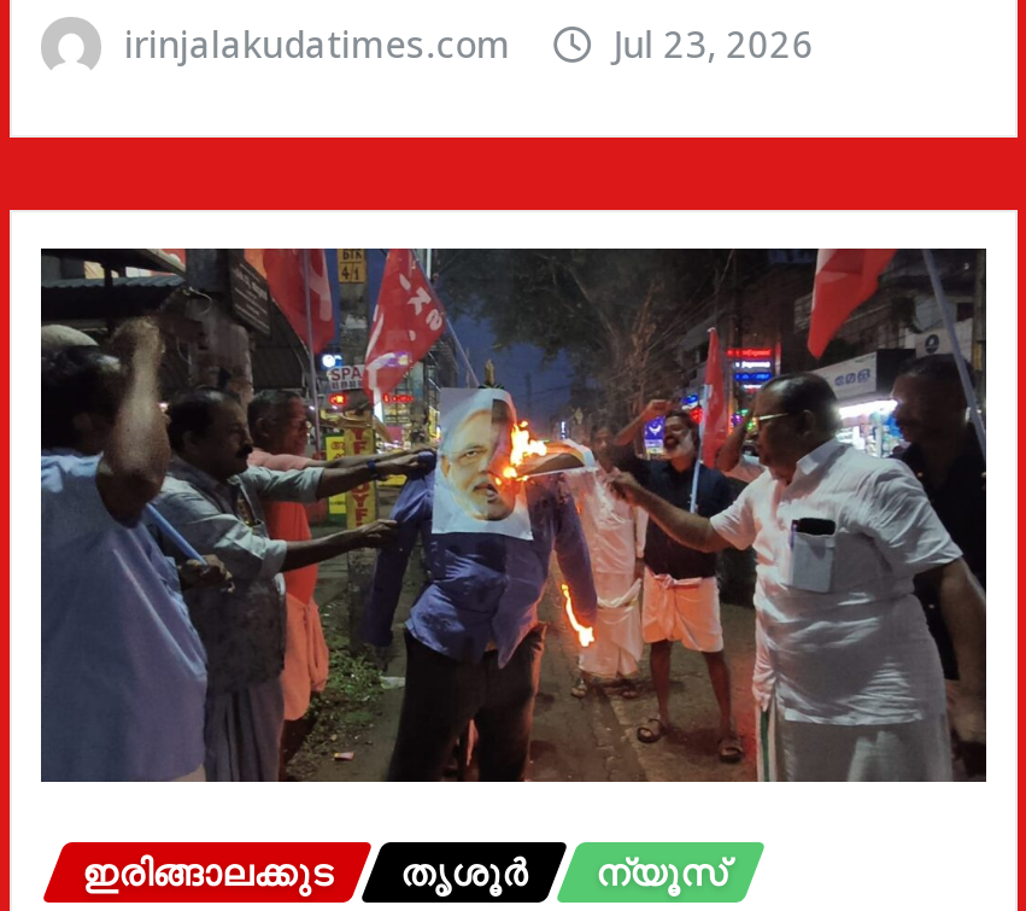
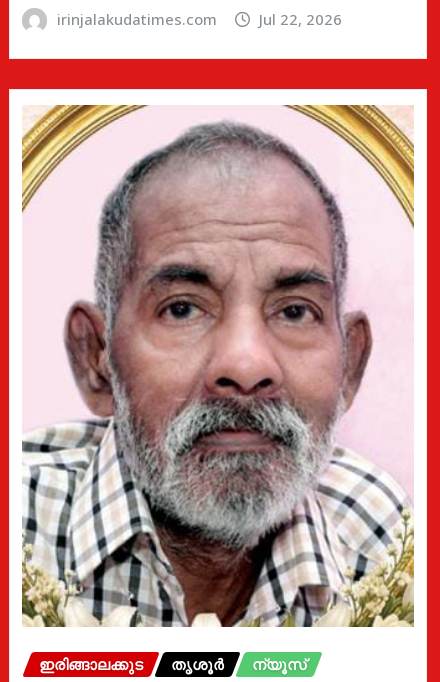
- Jul 23, 2026
+ Jul 22, 2026

- [image]
+ [image]
